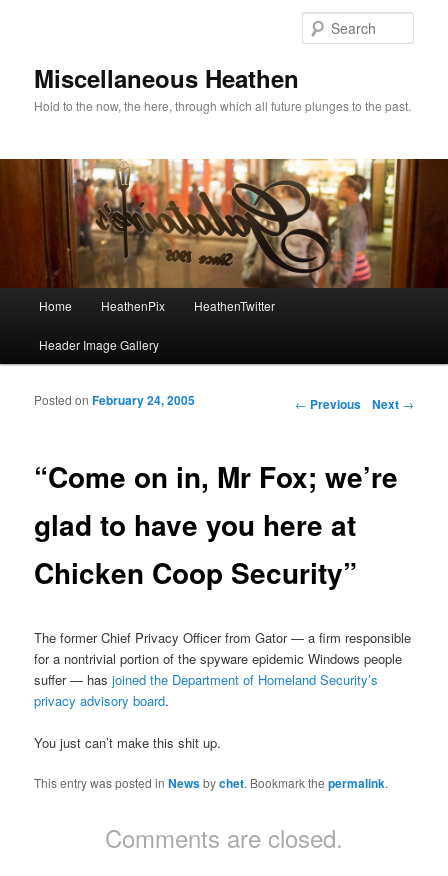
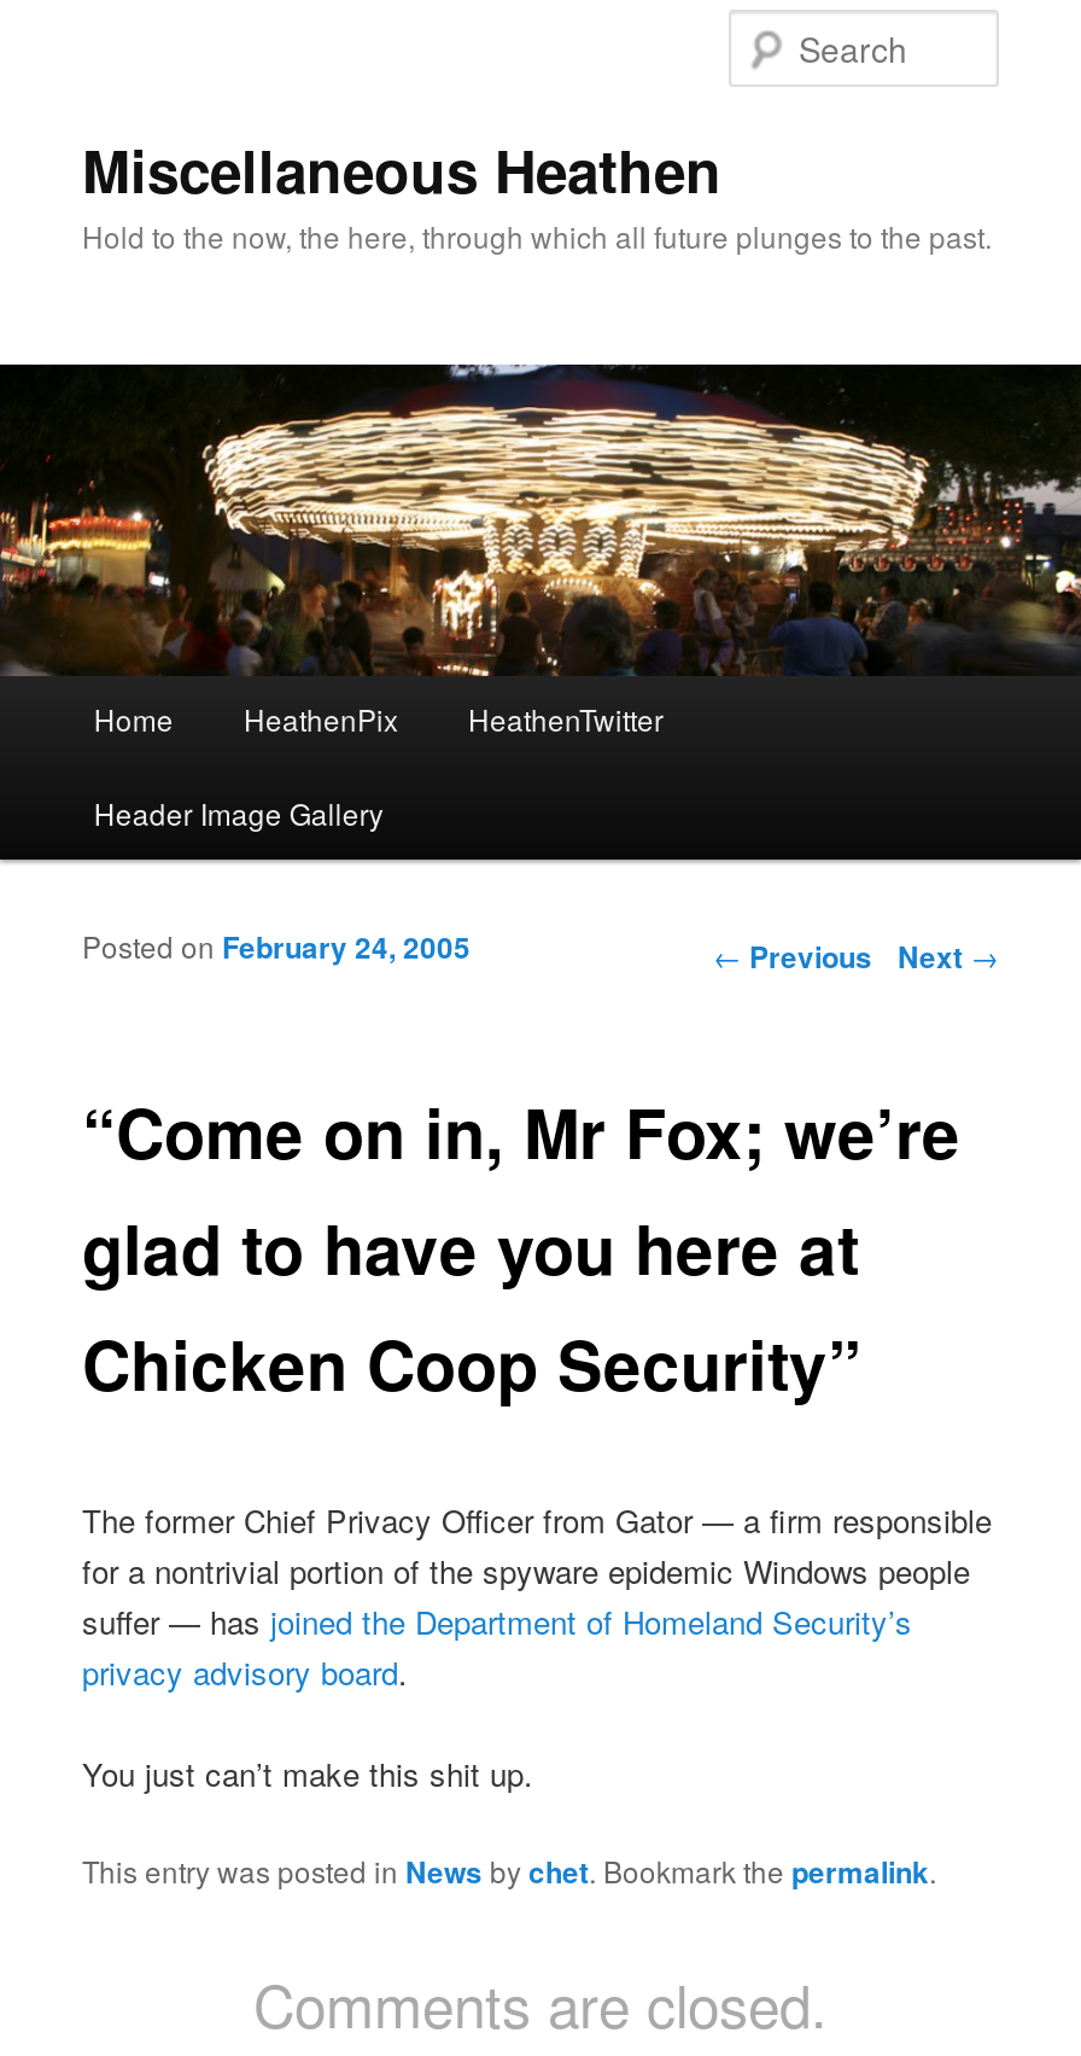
- [image]
+ [image]
